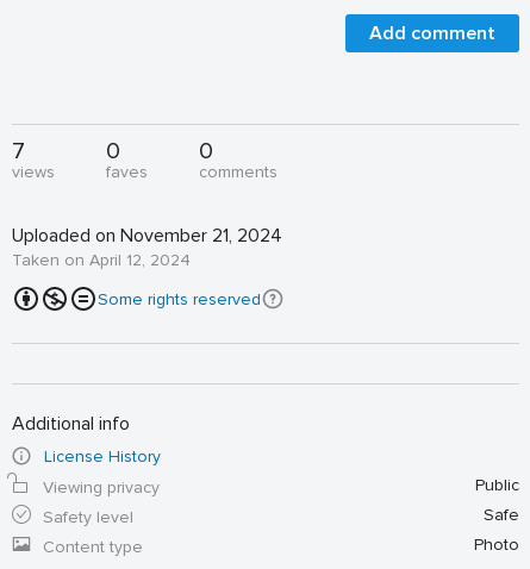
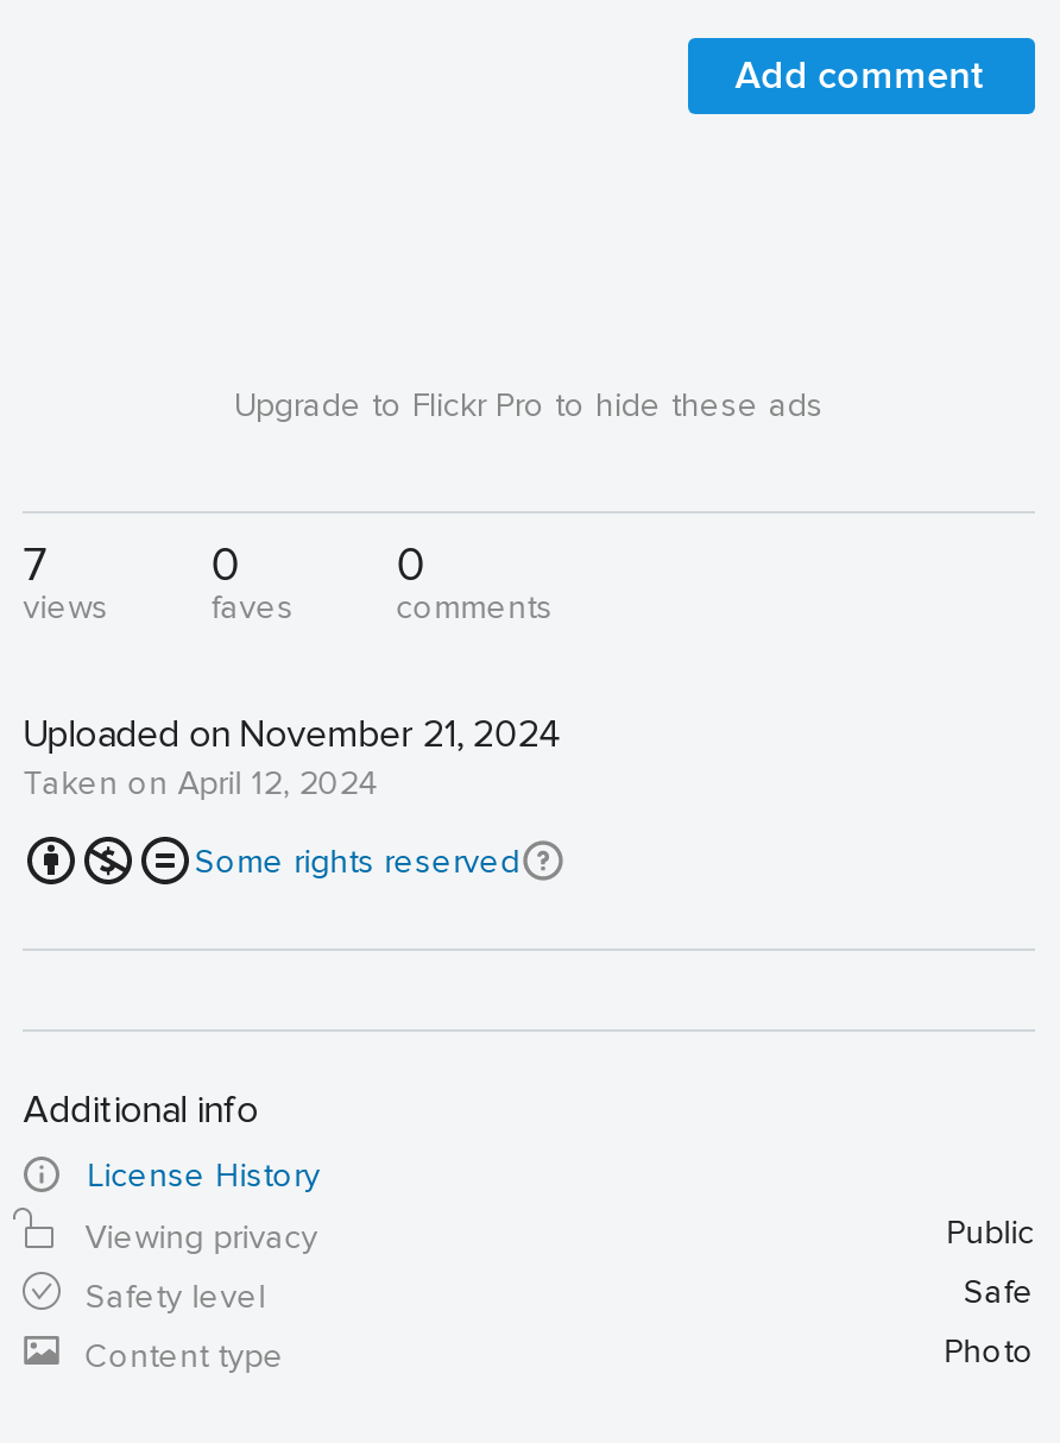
+ Upgrade to Flickr Pro to hide these ads
